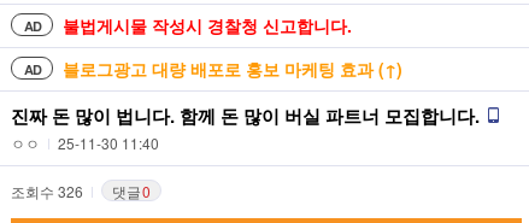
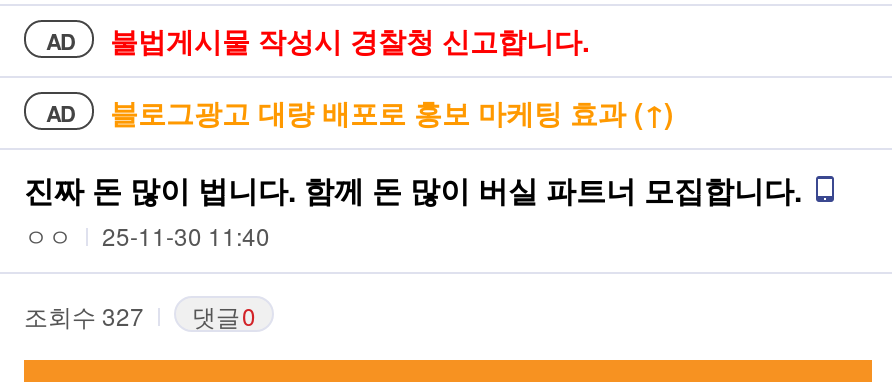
- 조회수 326 댓글0
+ 조회수 327 댓글0
